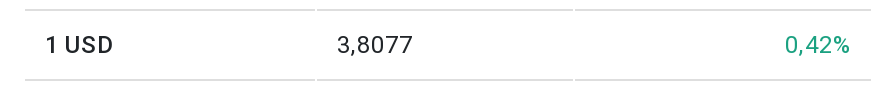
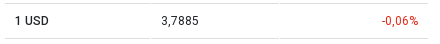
- 3,8077
+ 3,7885

- 0,42%
+ -0,06%
